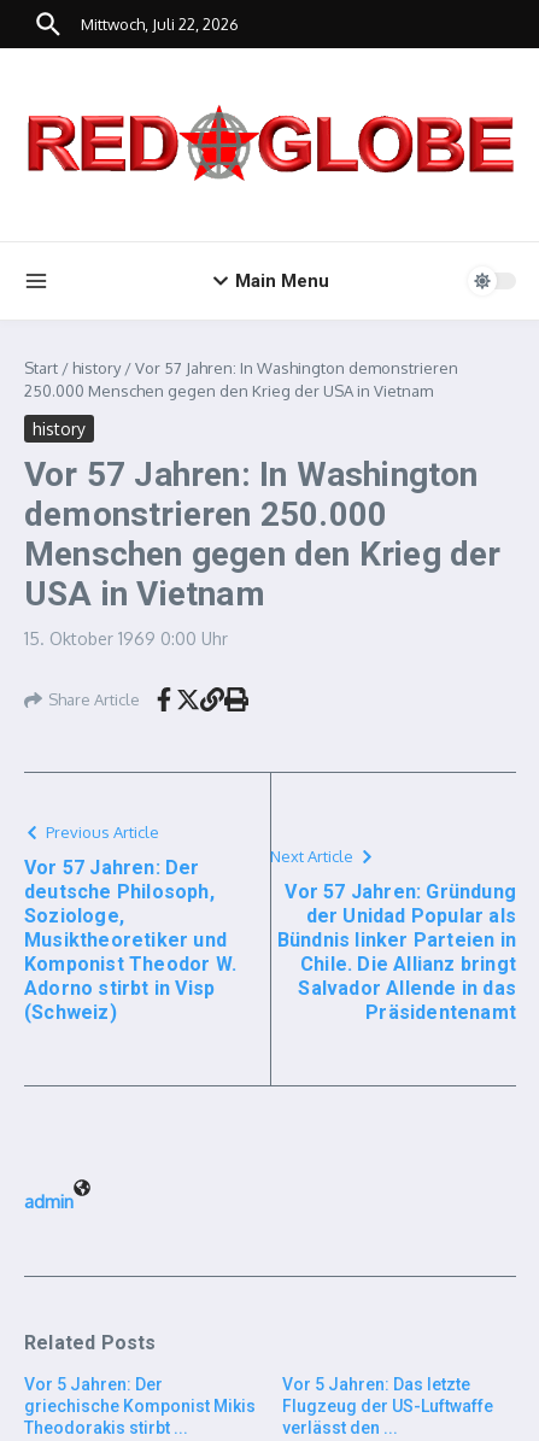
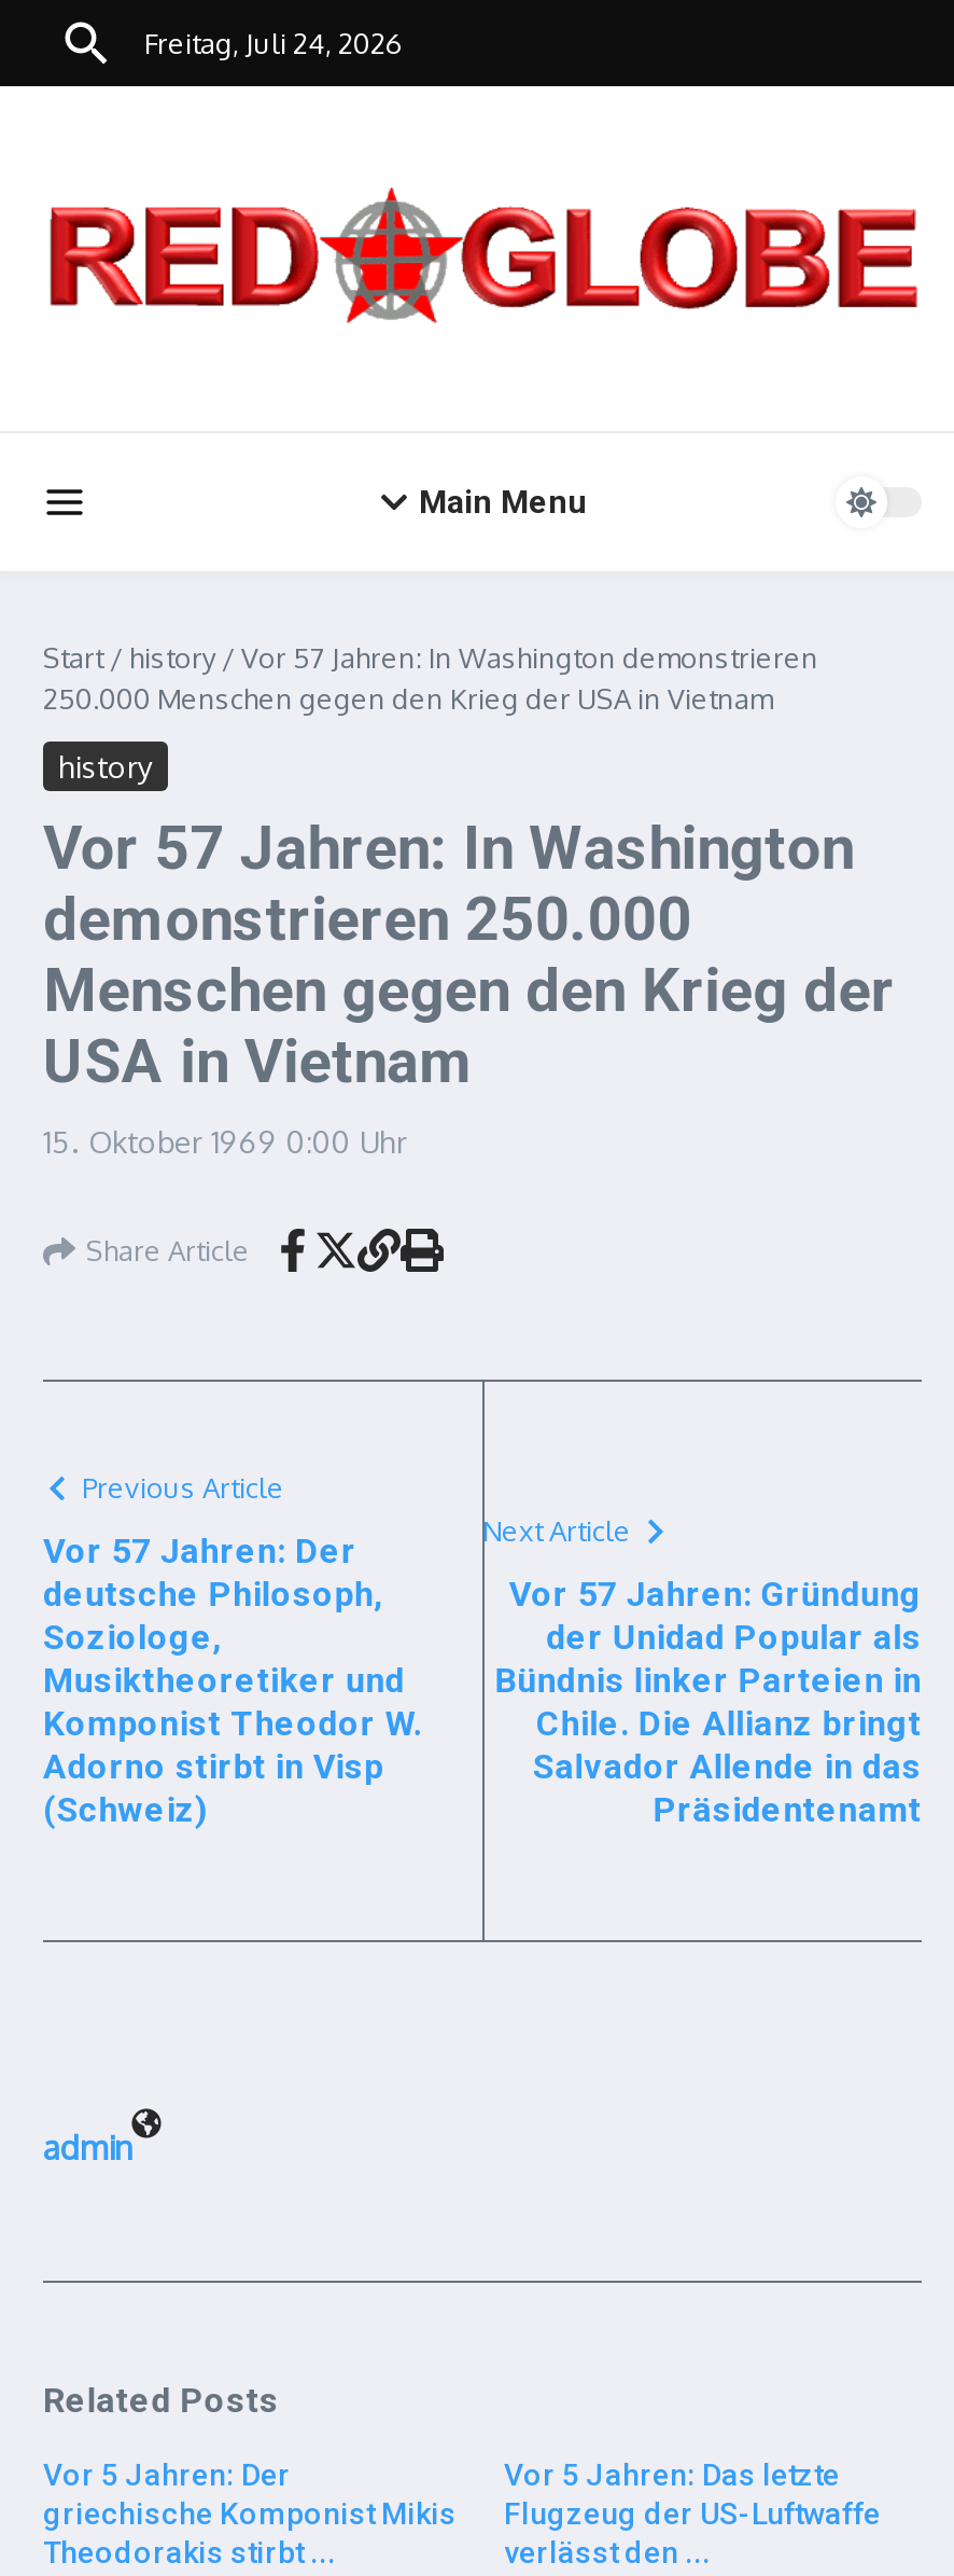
- Mittwoch, Juli 22, 2026
+ Freitag, Juli 24, 2026
